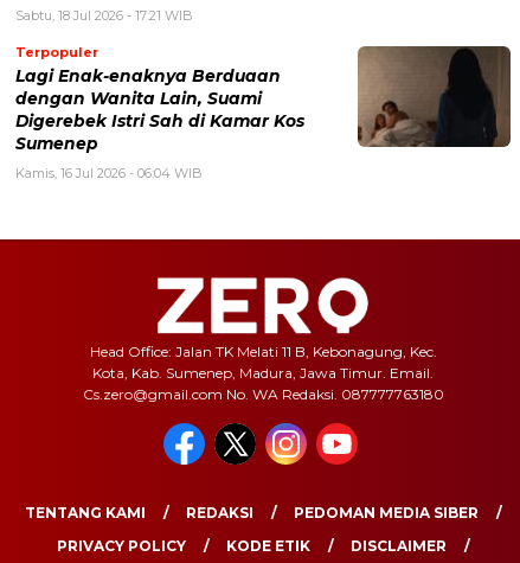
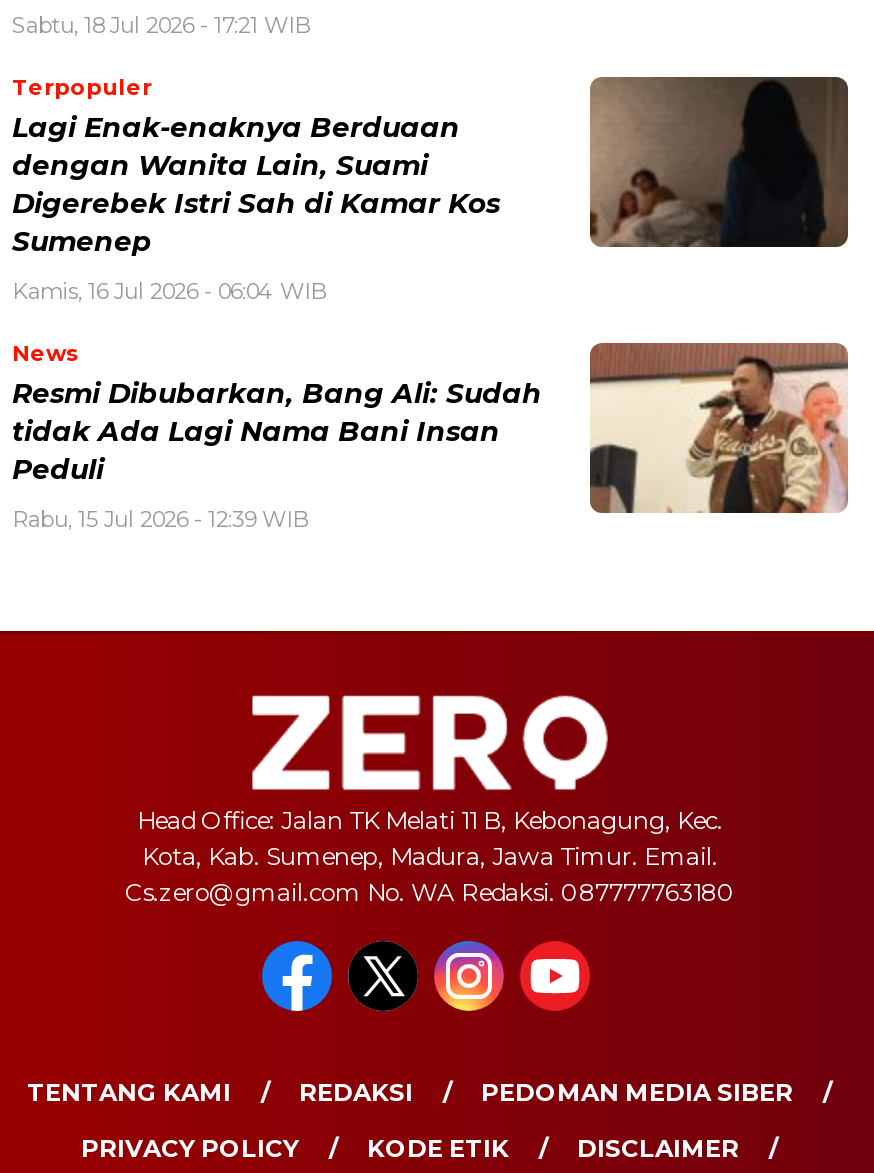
+ [image]
+ News
+ Resmi Dibubarkan, Bang Ali: Sudah
+ tidak Ada Lagi Nama Bani Insan
+ Peduli
+ Rabu, 15 Jul 2026 - 12:39 WIB
